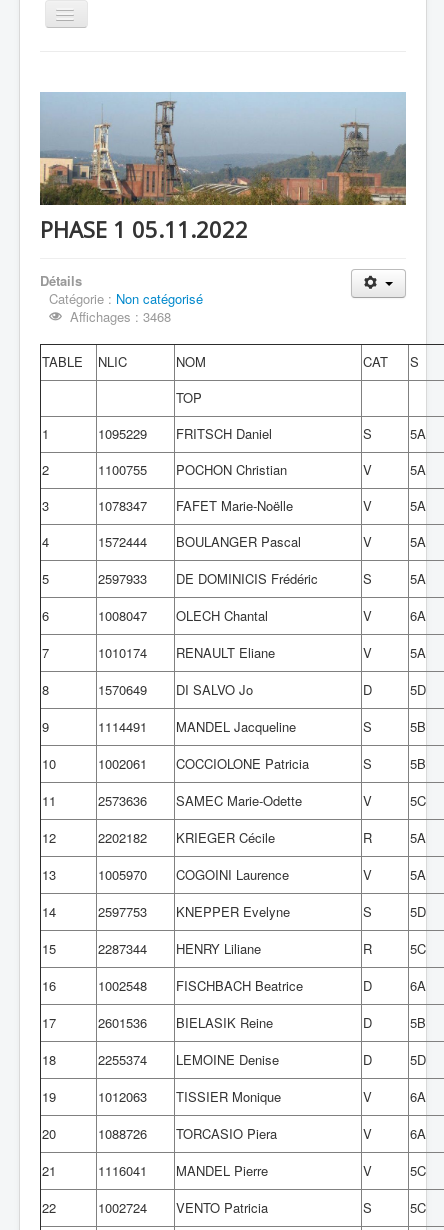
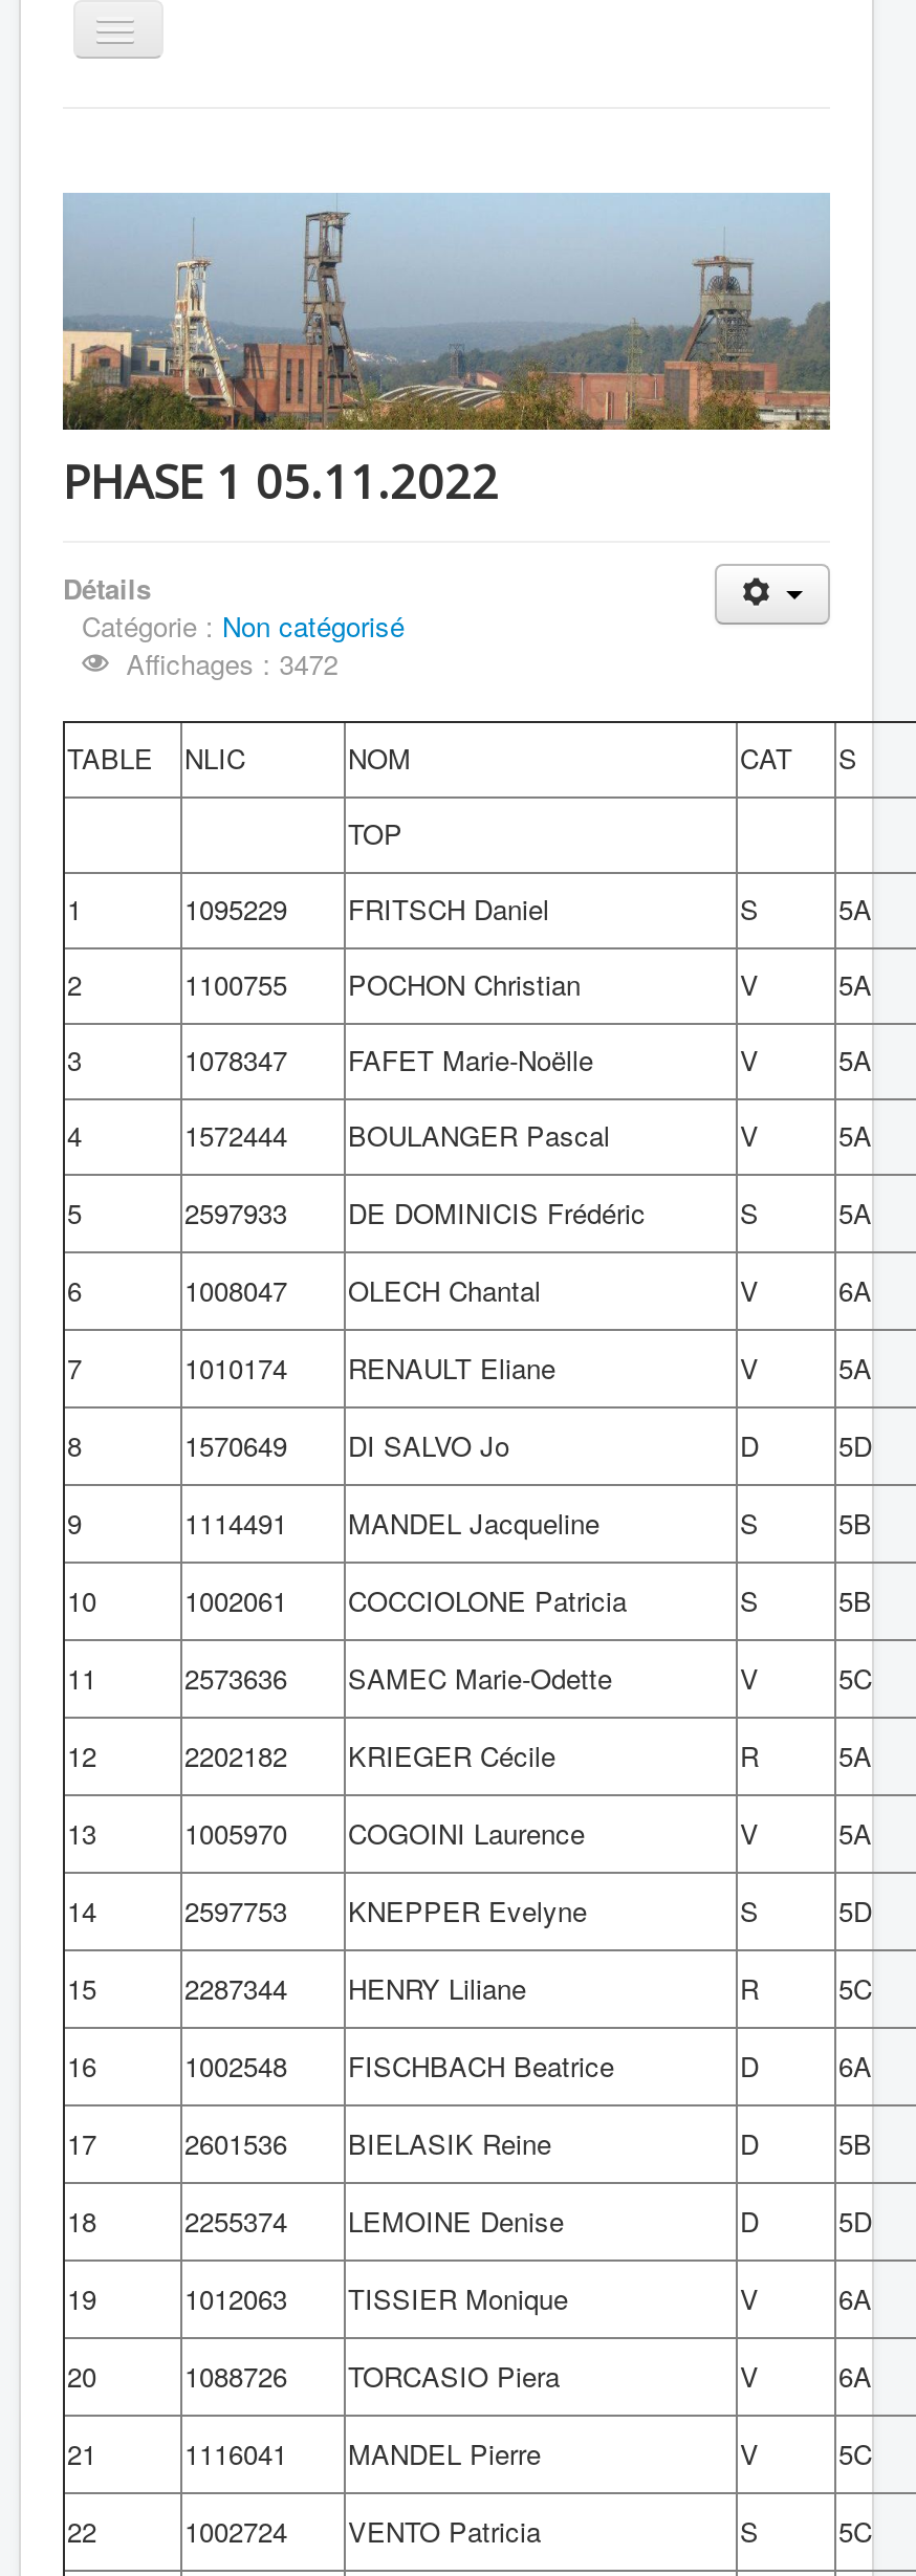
- Affichages : 3468
+ Affichages : 3472
